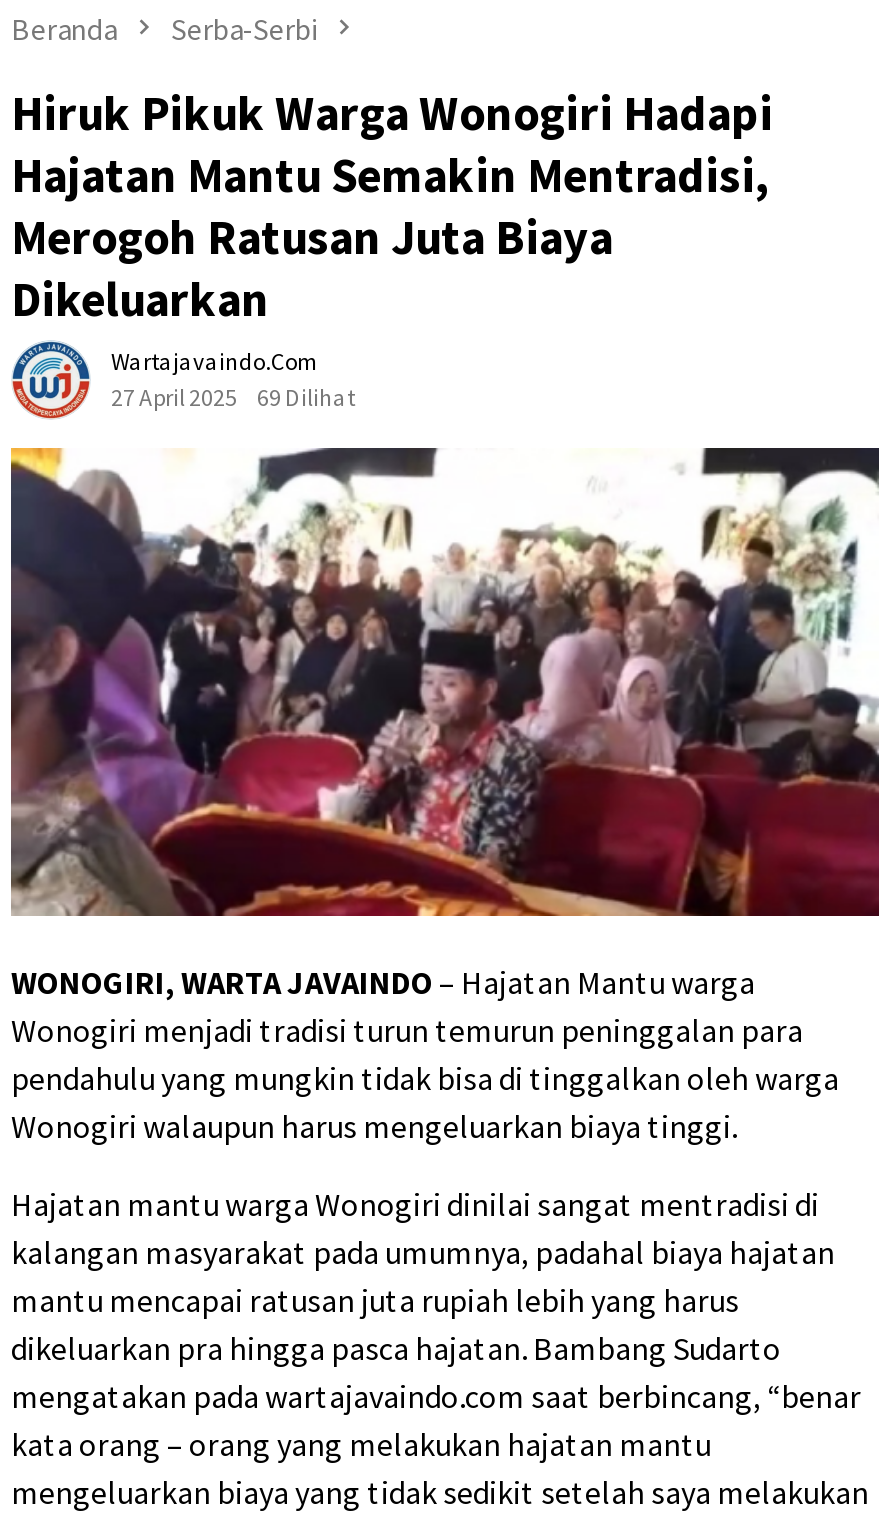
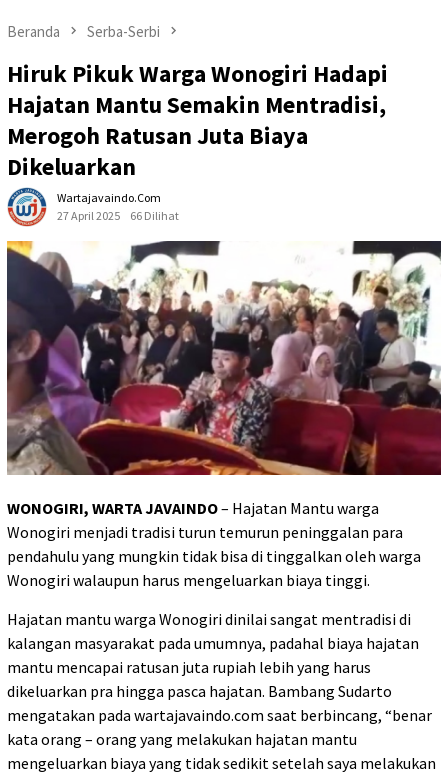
- 27 April 2025 69 Dilihat
+ 27 April 2025 66 Dilihat
